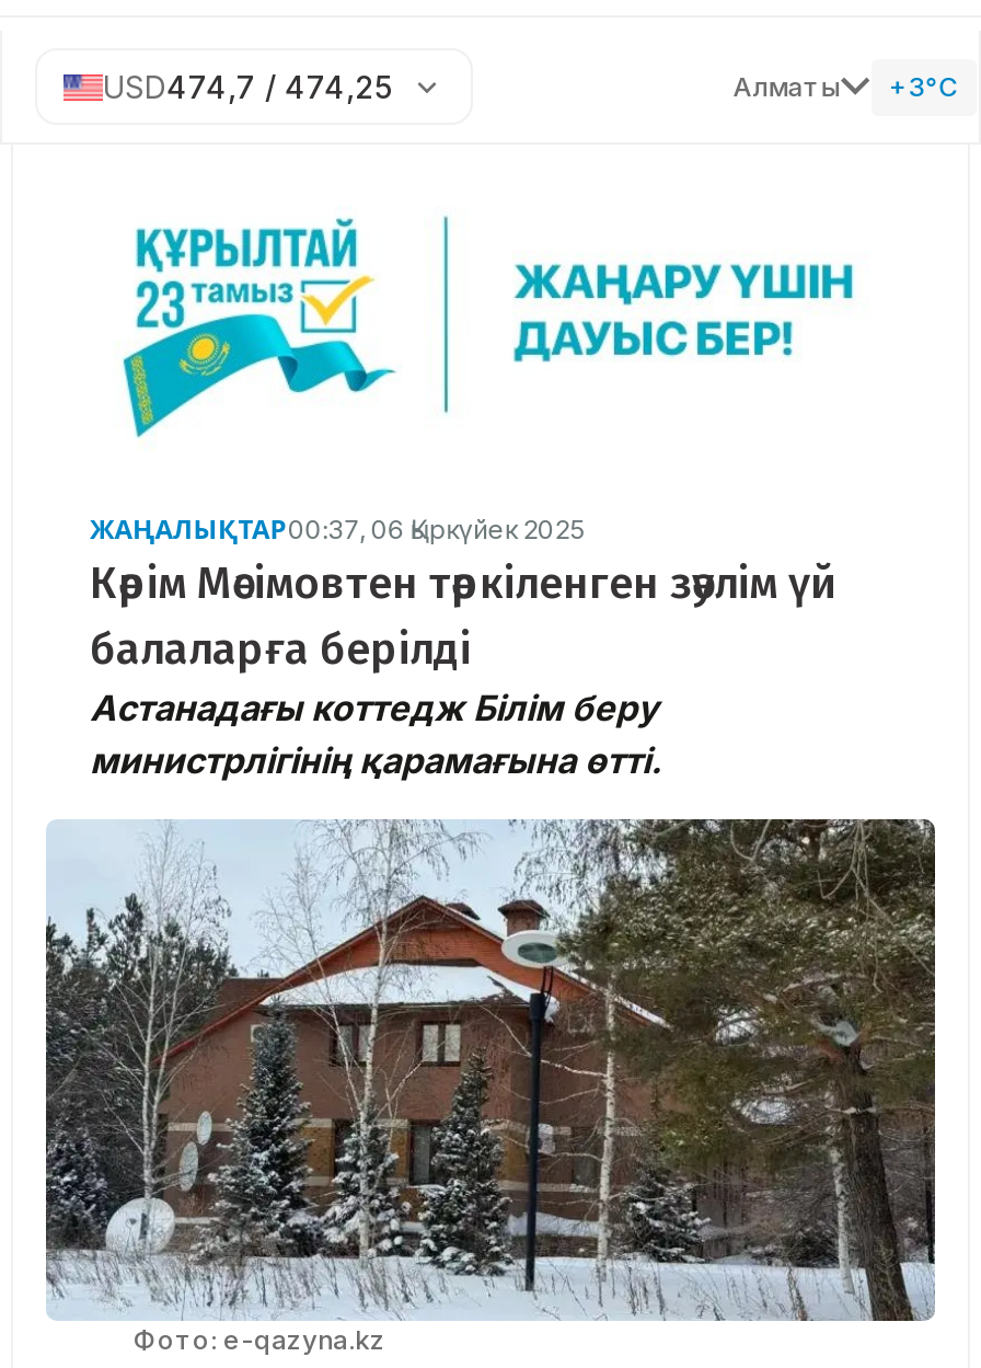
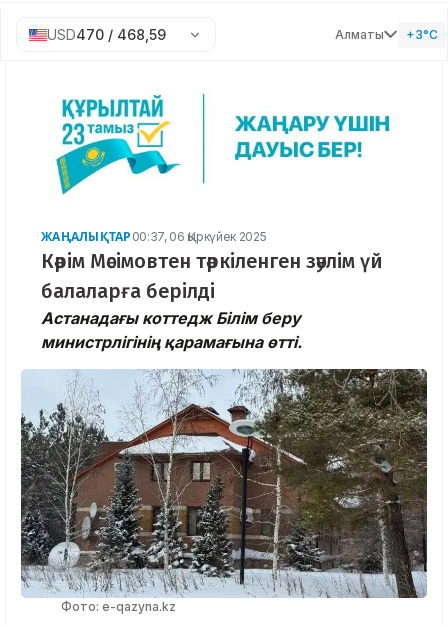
- USD474,7 / 474,25
+ USD470 / 468,59
